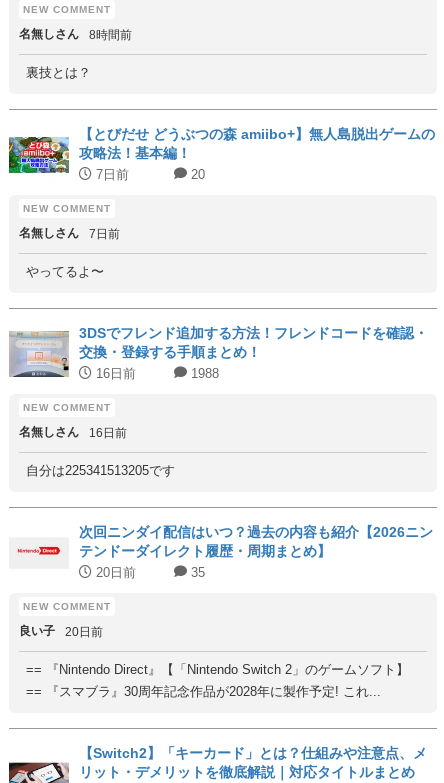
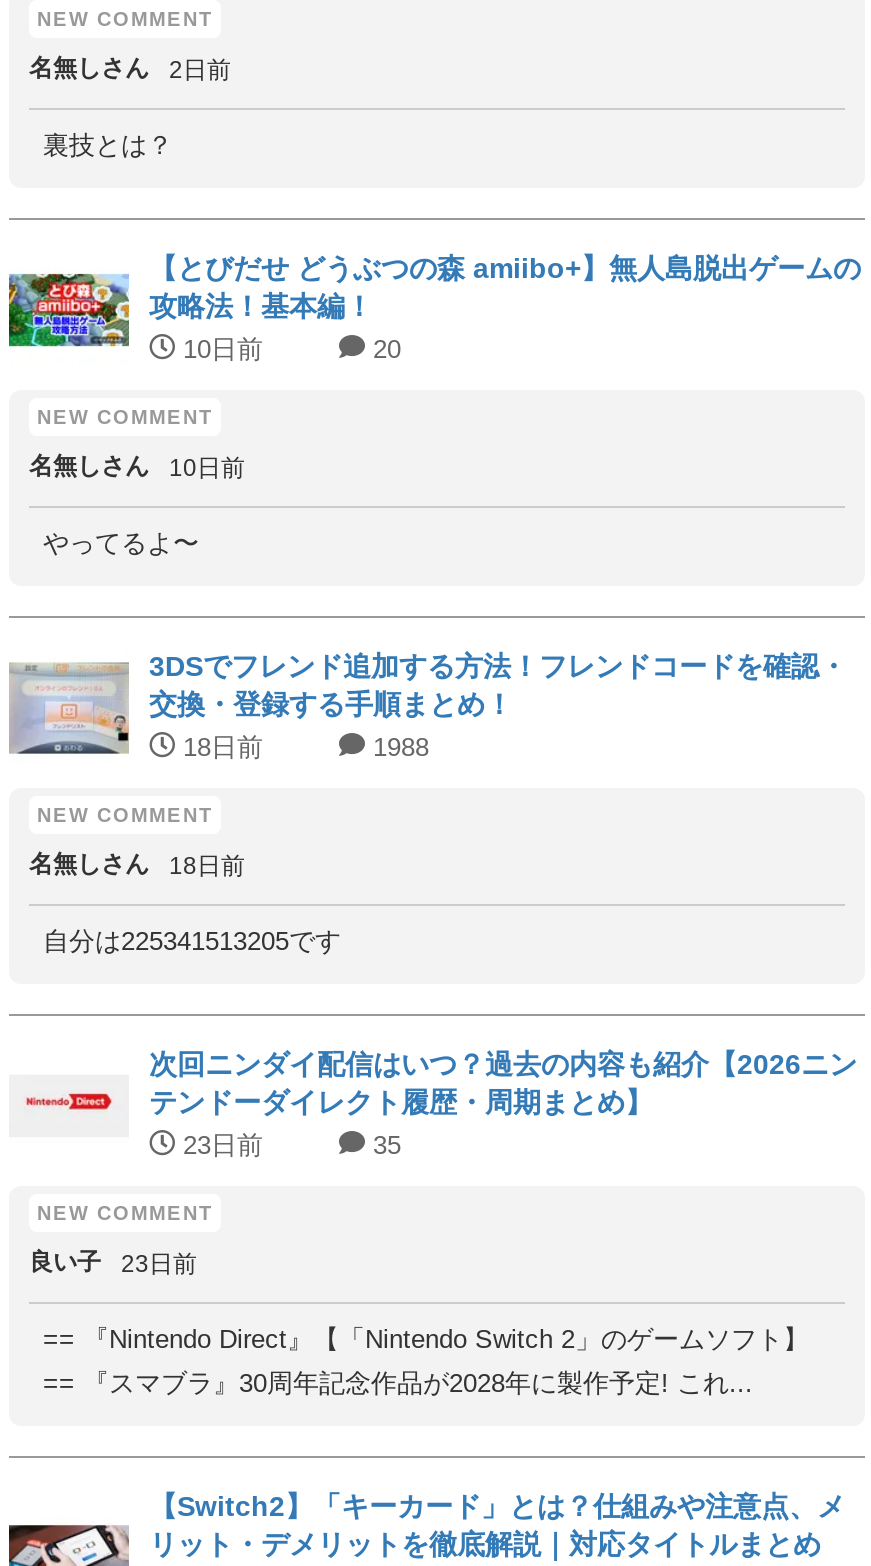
- 名無しさん 8時間前
+ 名無しさん 2日前

- 7日前
+ 10日前

- 名無しさん 7日前
+ 名無しさん 10日前

- 16日前
+ 18日前

- 名無しさん 16日前
+ 名無しさん 18日前

- 20日前
+ 23日前

- 良い子 20日前
+ 良い子 23日前
